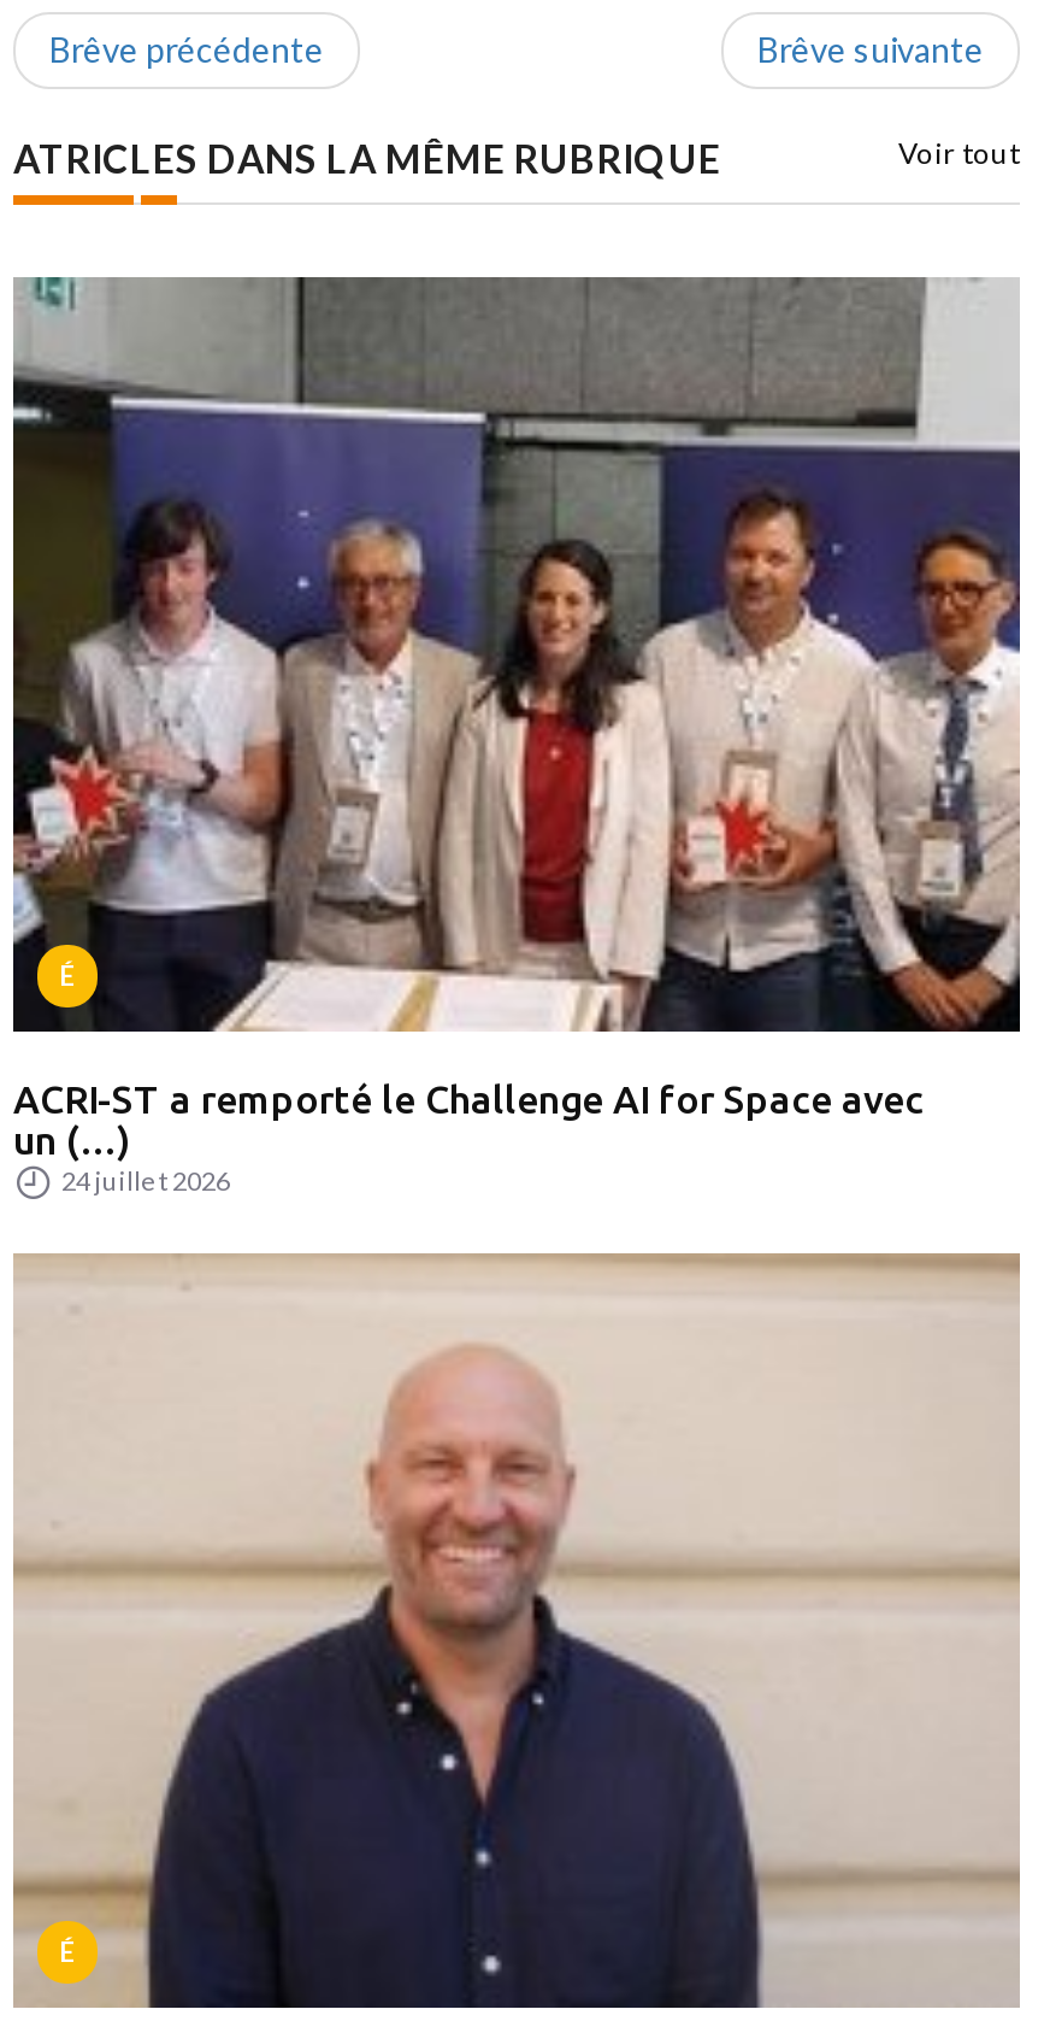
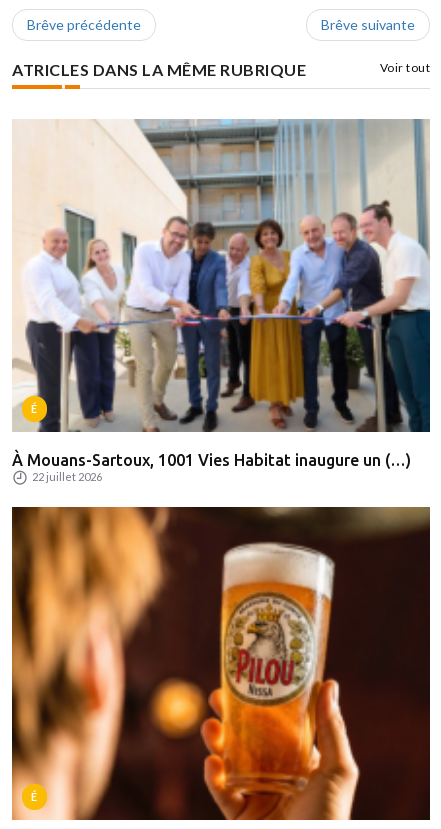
- [image]
- ACRI-ST a remporté le Challenge AI for Space avec
- un (…)
- 24 juillet 2026
+ [image]
+ À Mouans-Sartoux, 1001 Vies Habitat inaugure un (…)
+ 22 juillet 2026

- [image]
+ [image]
